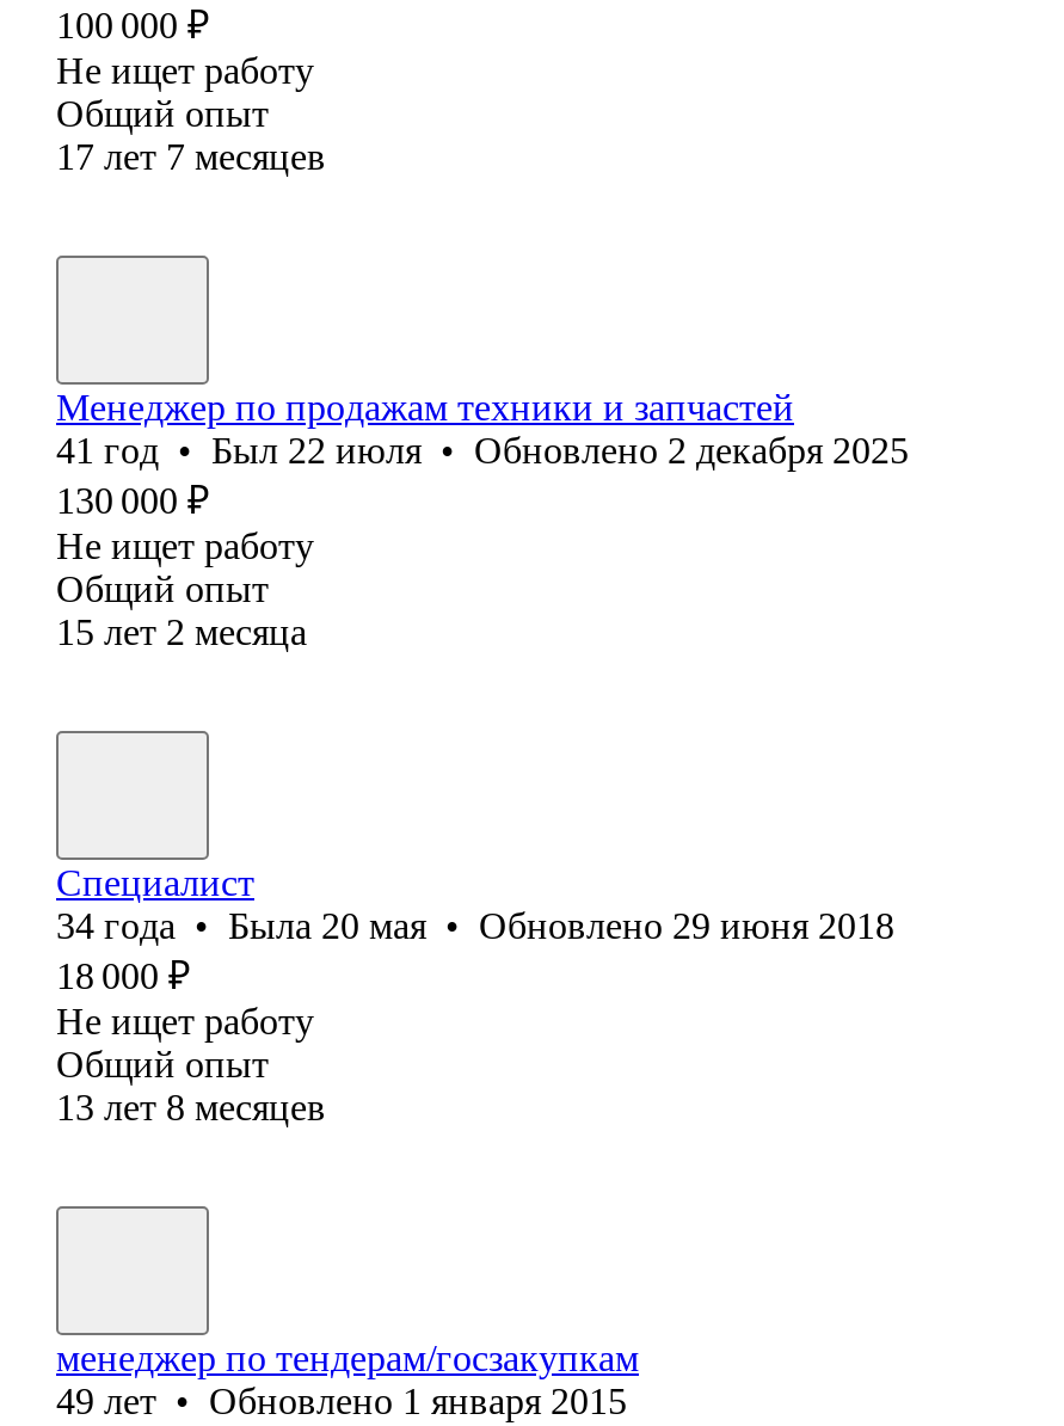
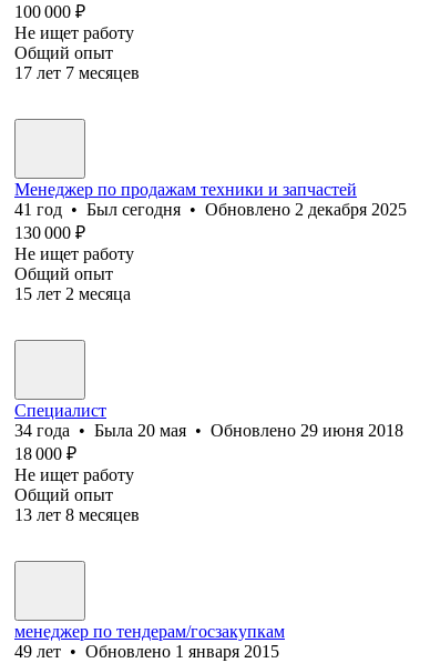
- 41 год • Был 22 июля • Обновлено 2 декабря 2025
+ 41 год • Был сегодня • Обновлено 2 декабря 2025
